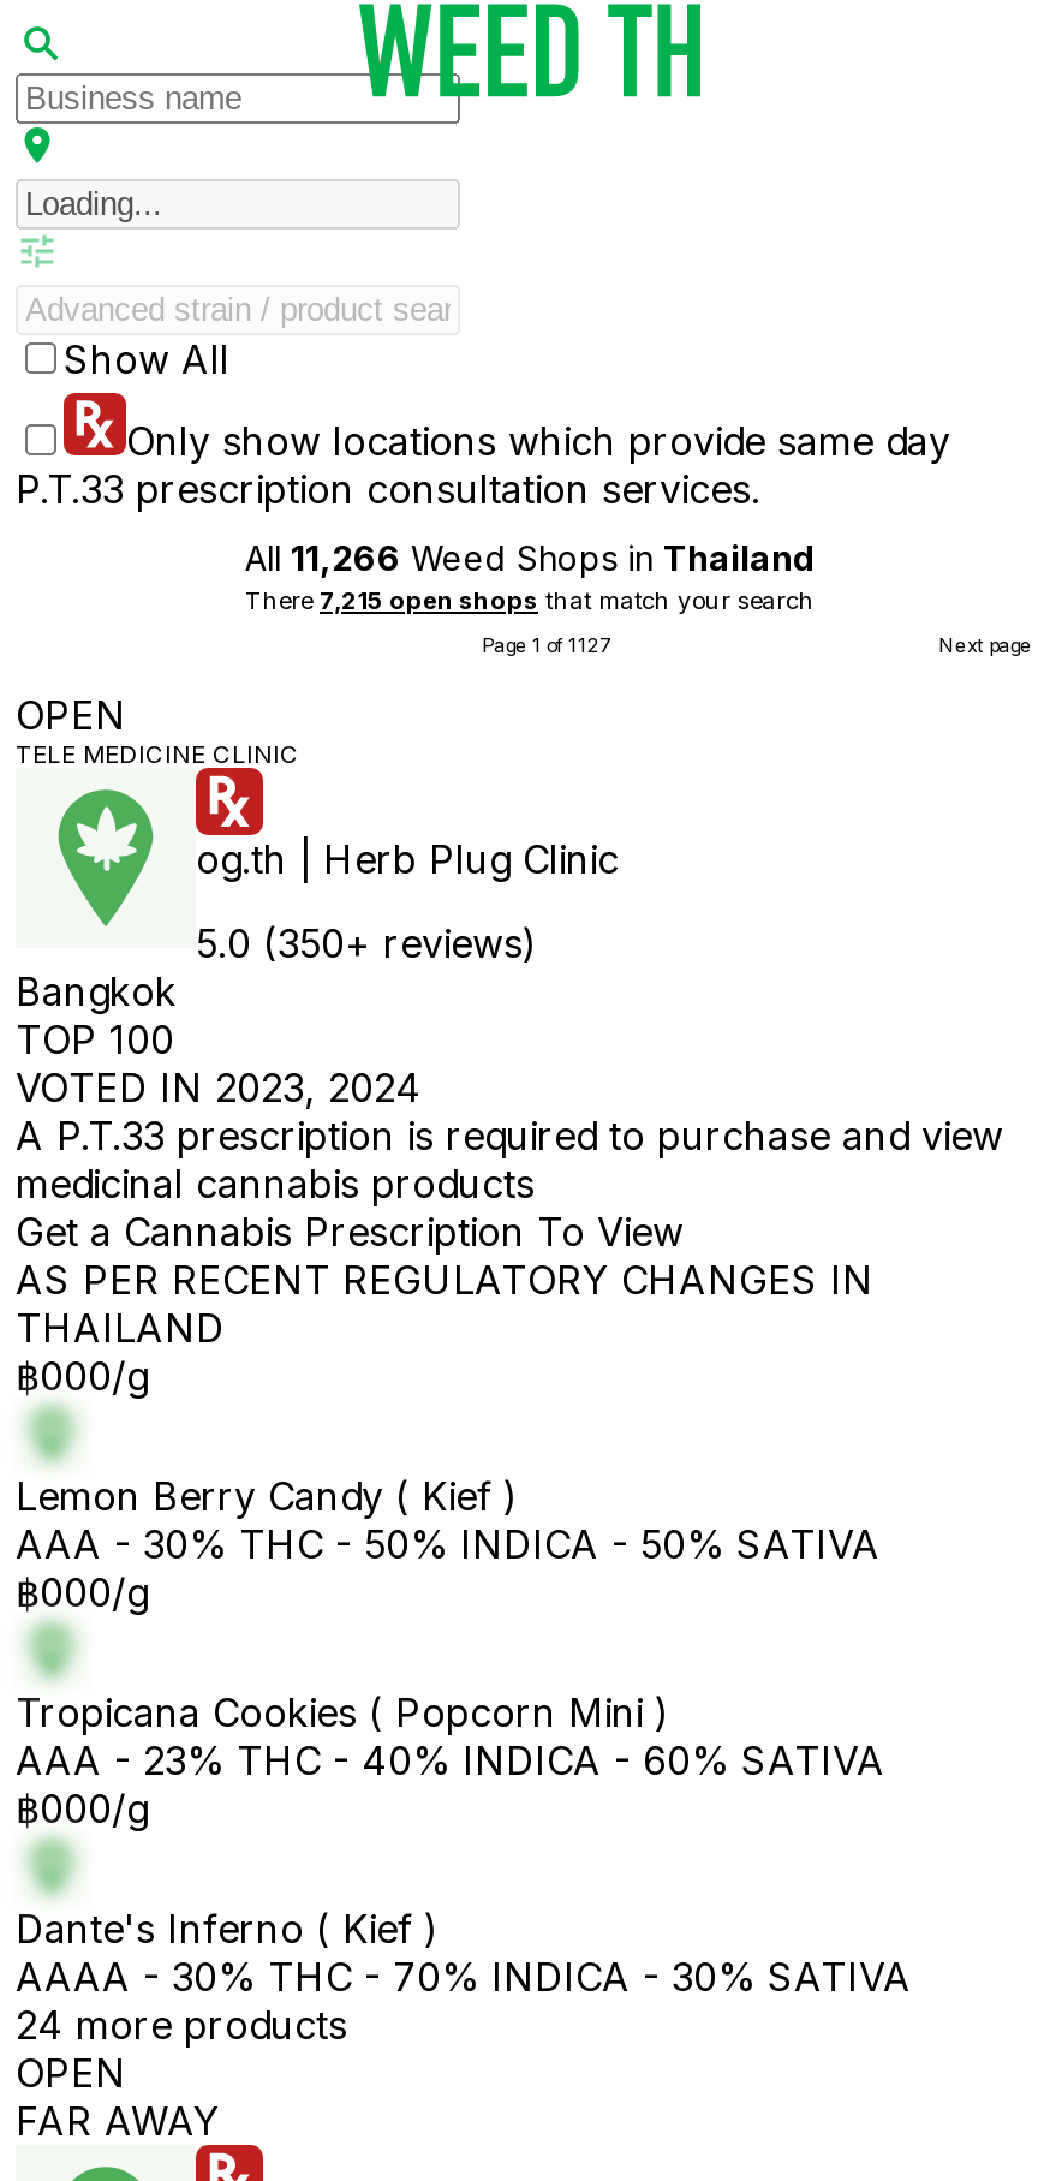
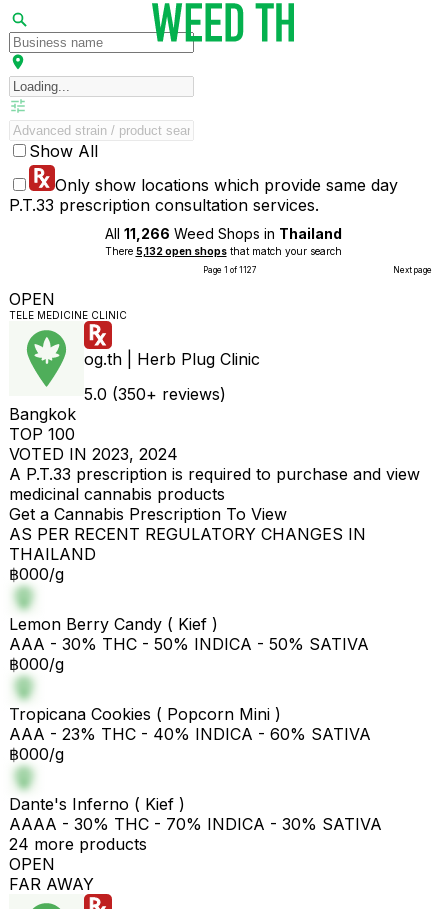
- There 7,215 open shops that match your search
+ There 5,132 open shops that match your search
